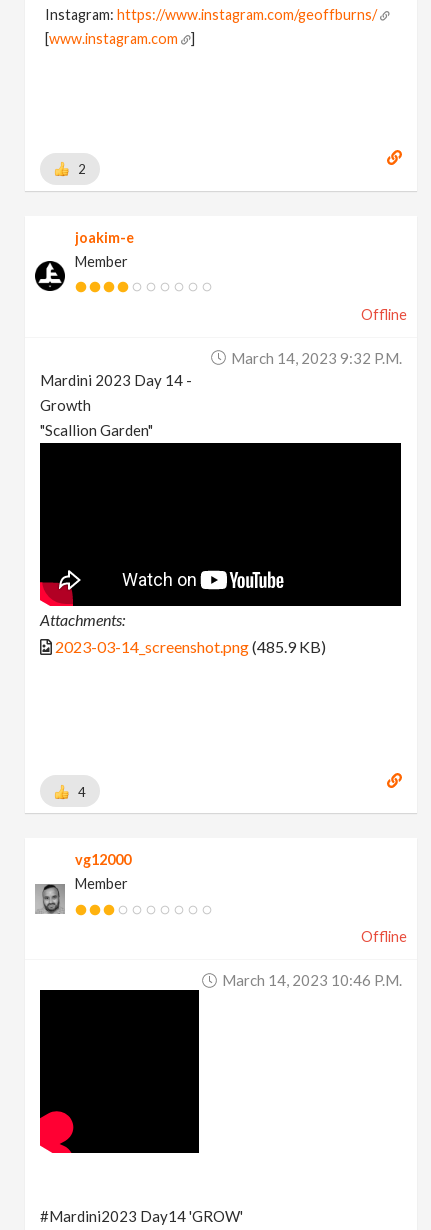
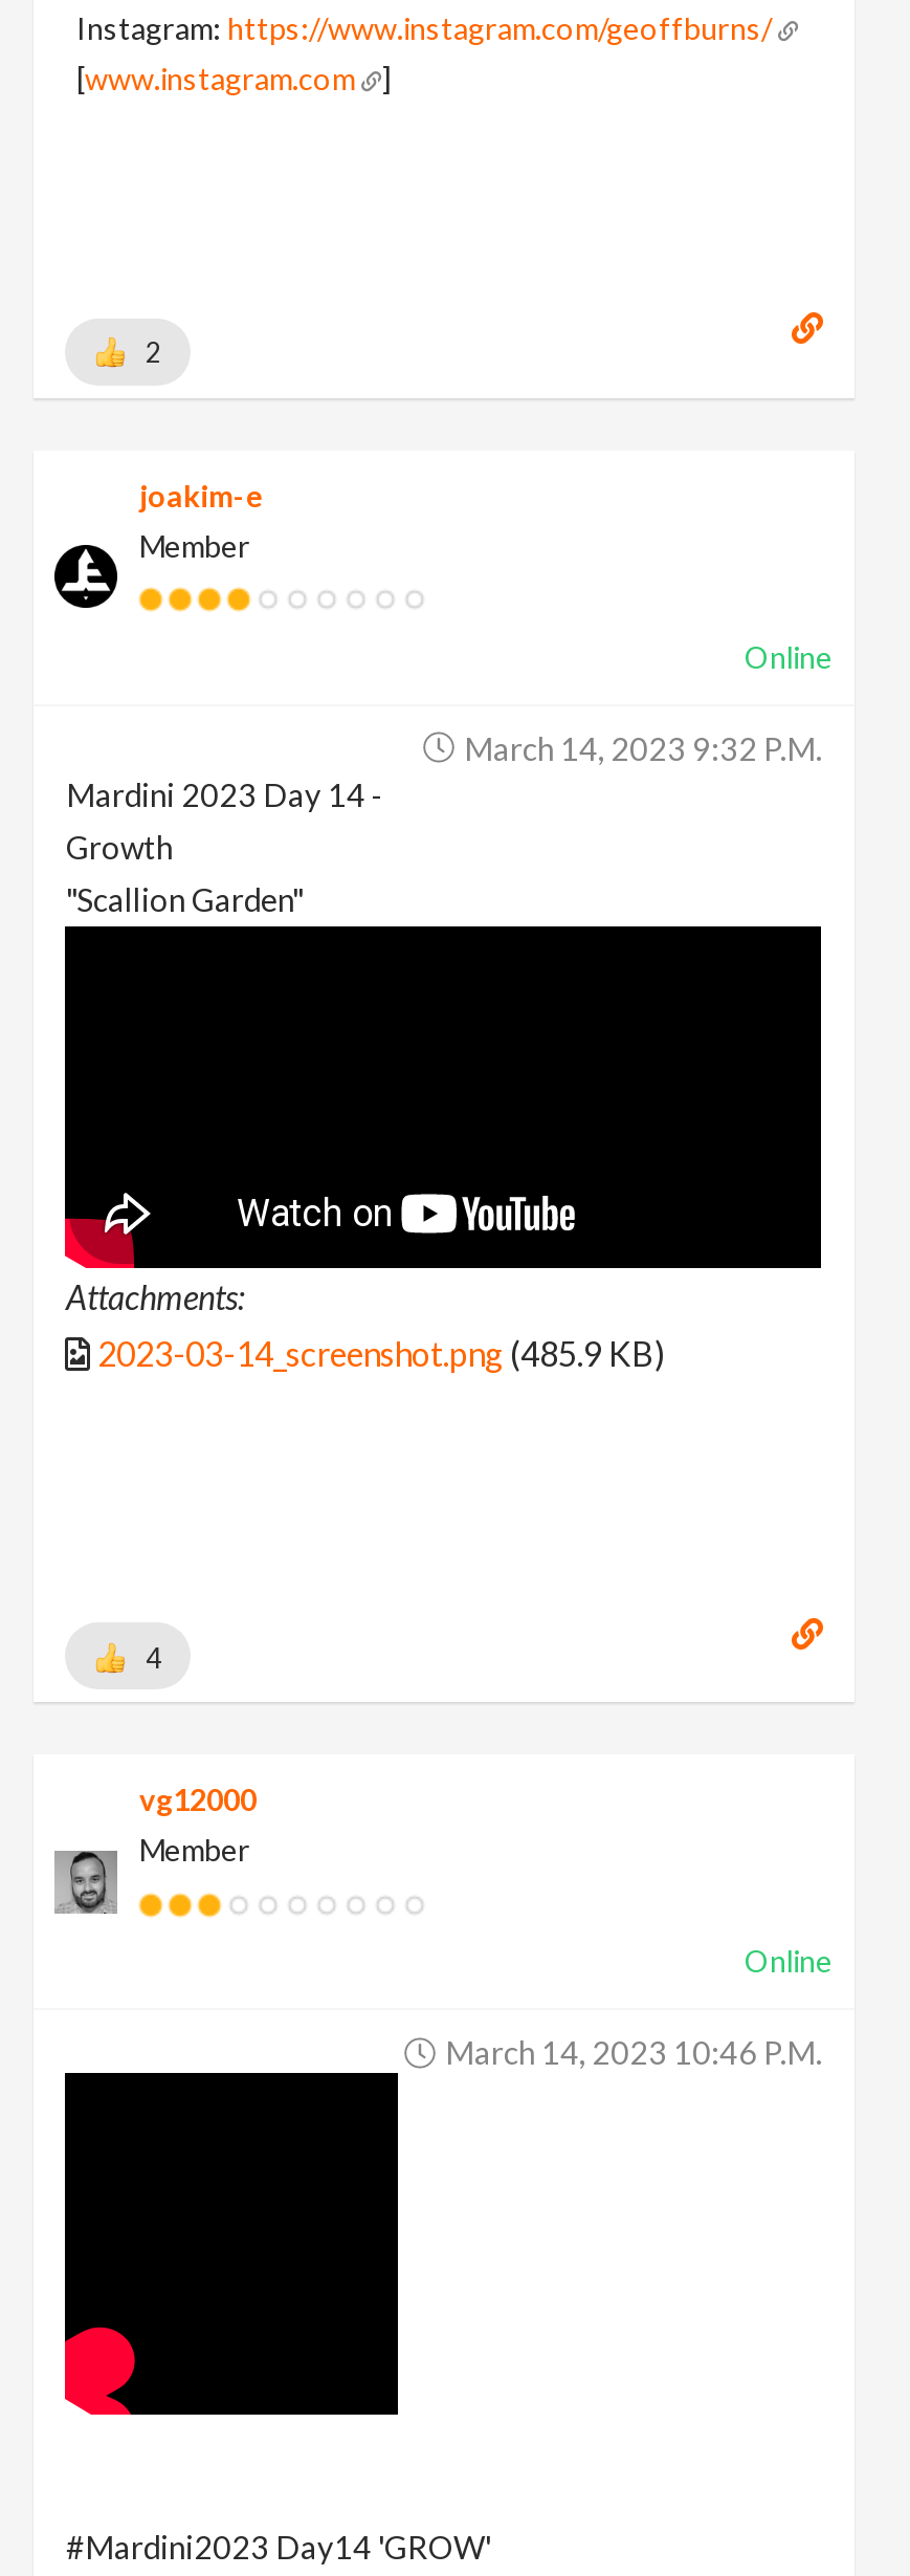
- Offline
+ Online

- Offline
+ Online
